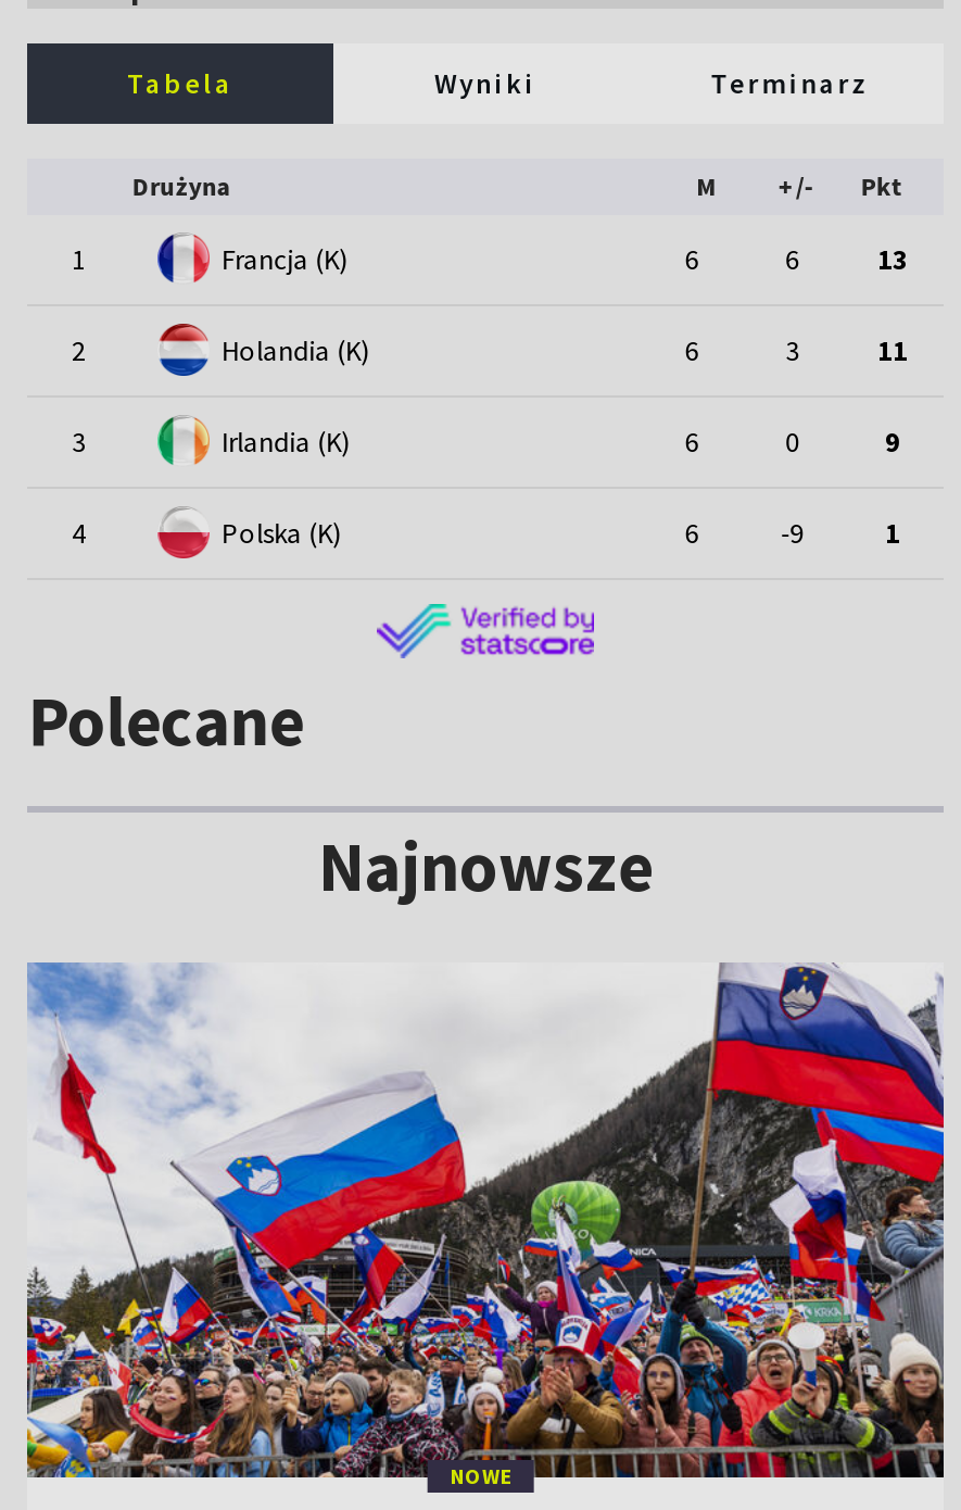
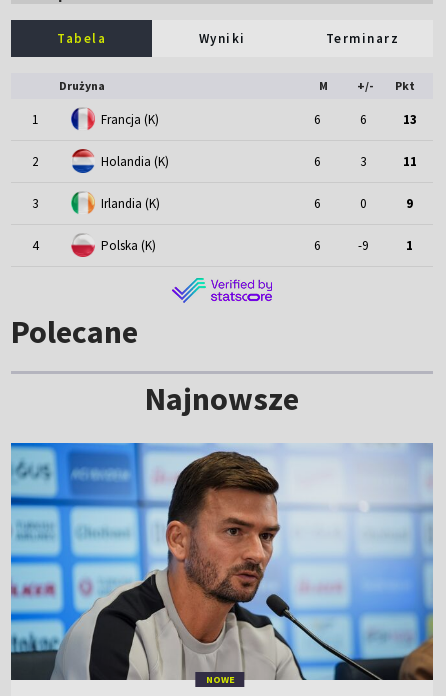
- [image]
+ [image]
